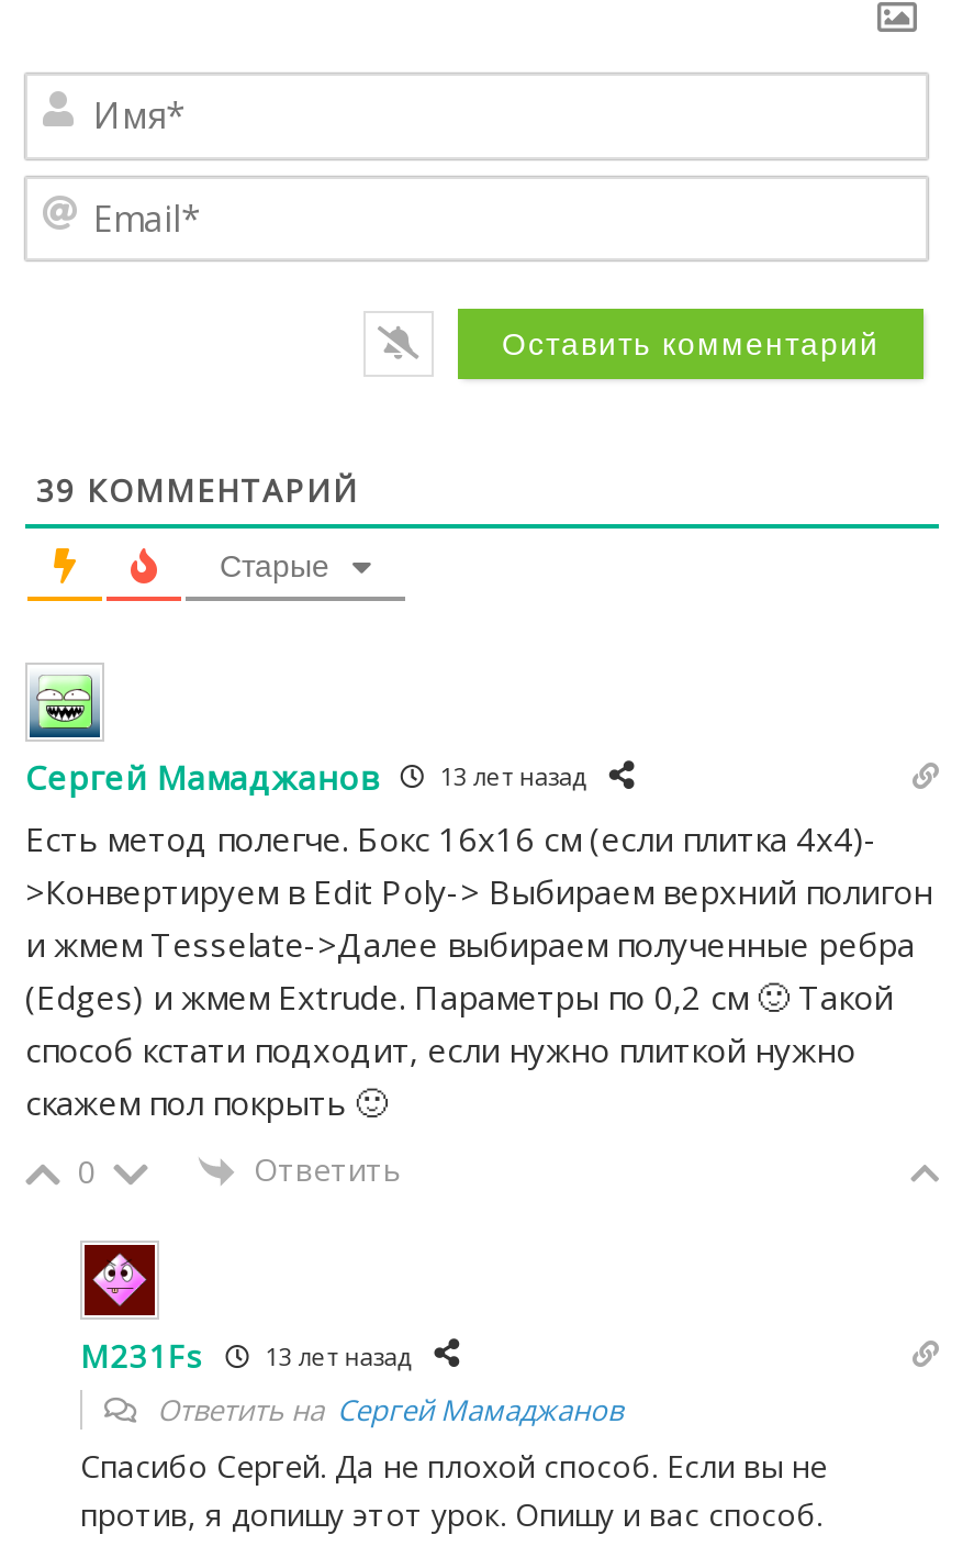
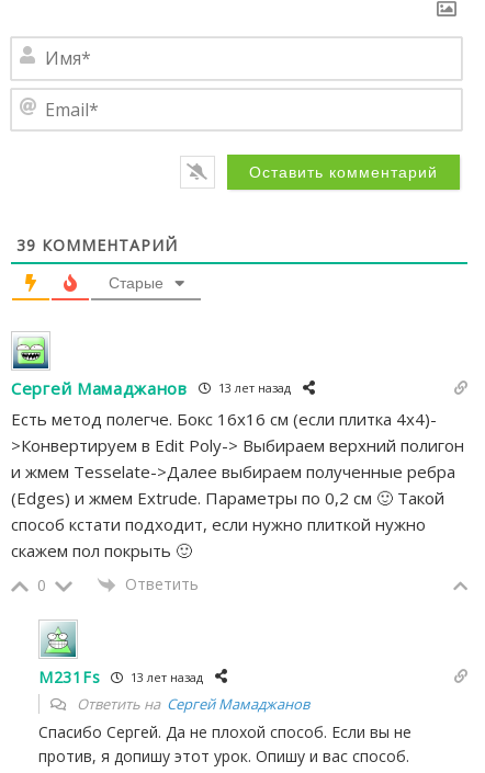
- [image]
+ [image]
